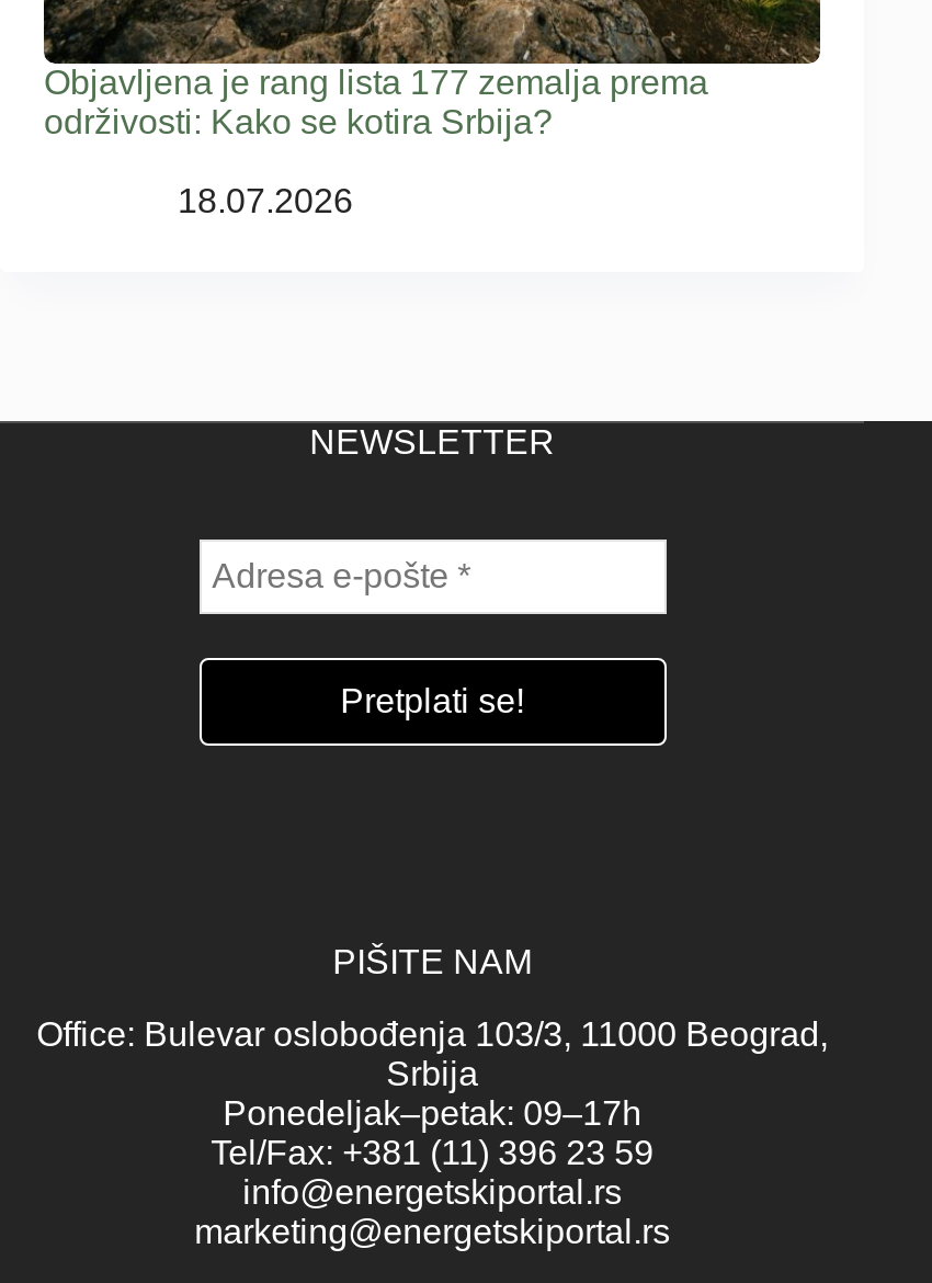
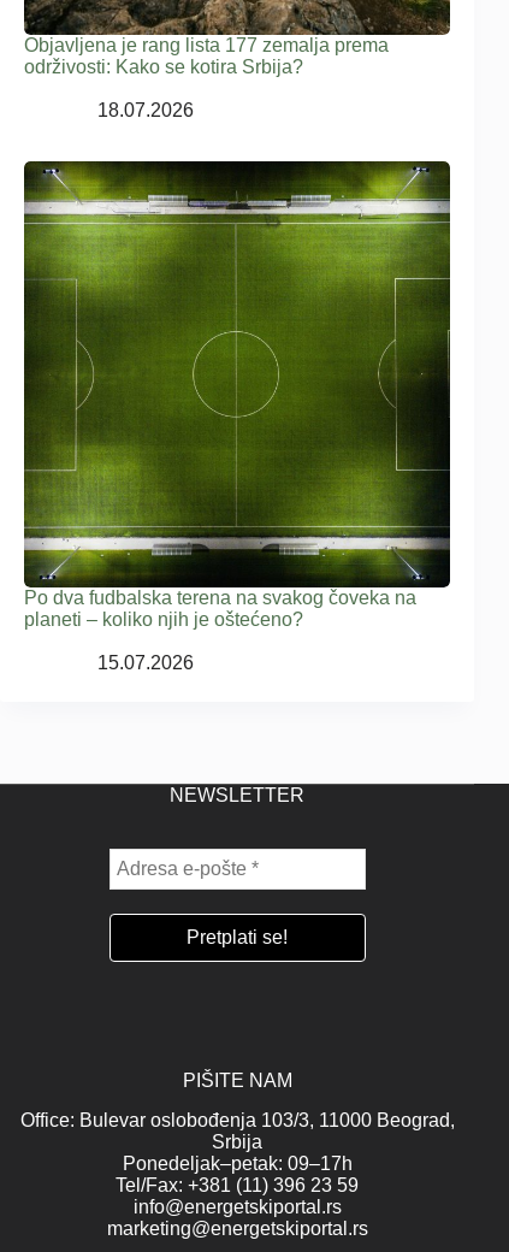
+ [image]
+ Po dva fudbalska terena na svakog čoveka na
+ planeti – koliko njih je oštećeno?
+ 15.07.2026
